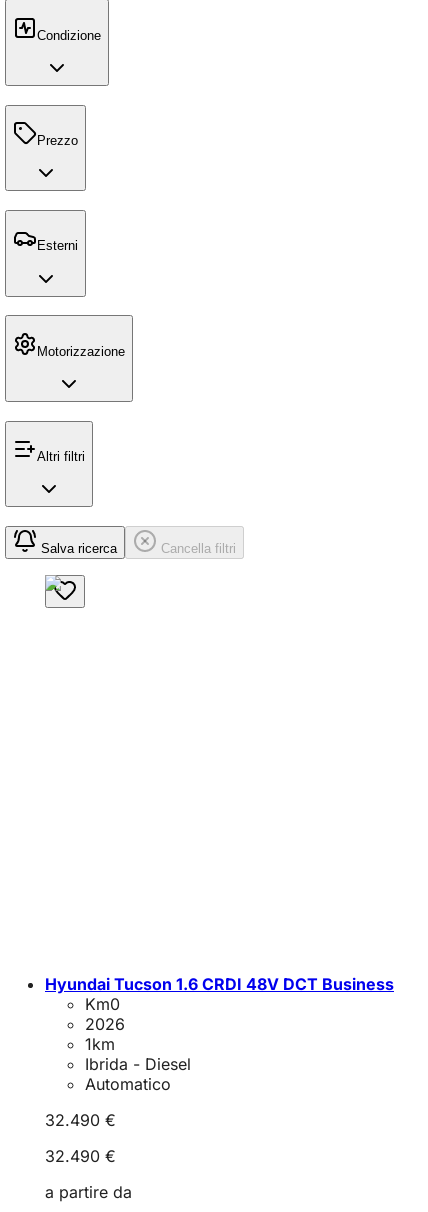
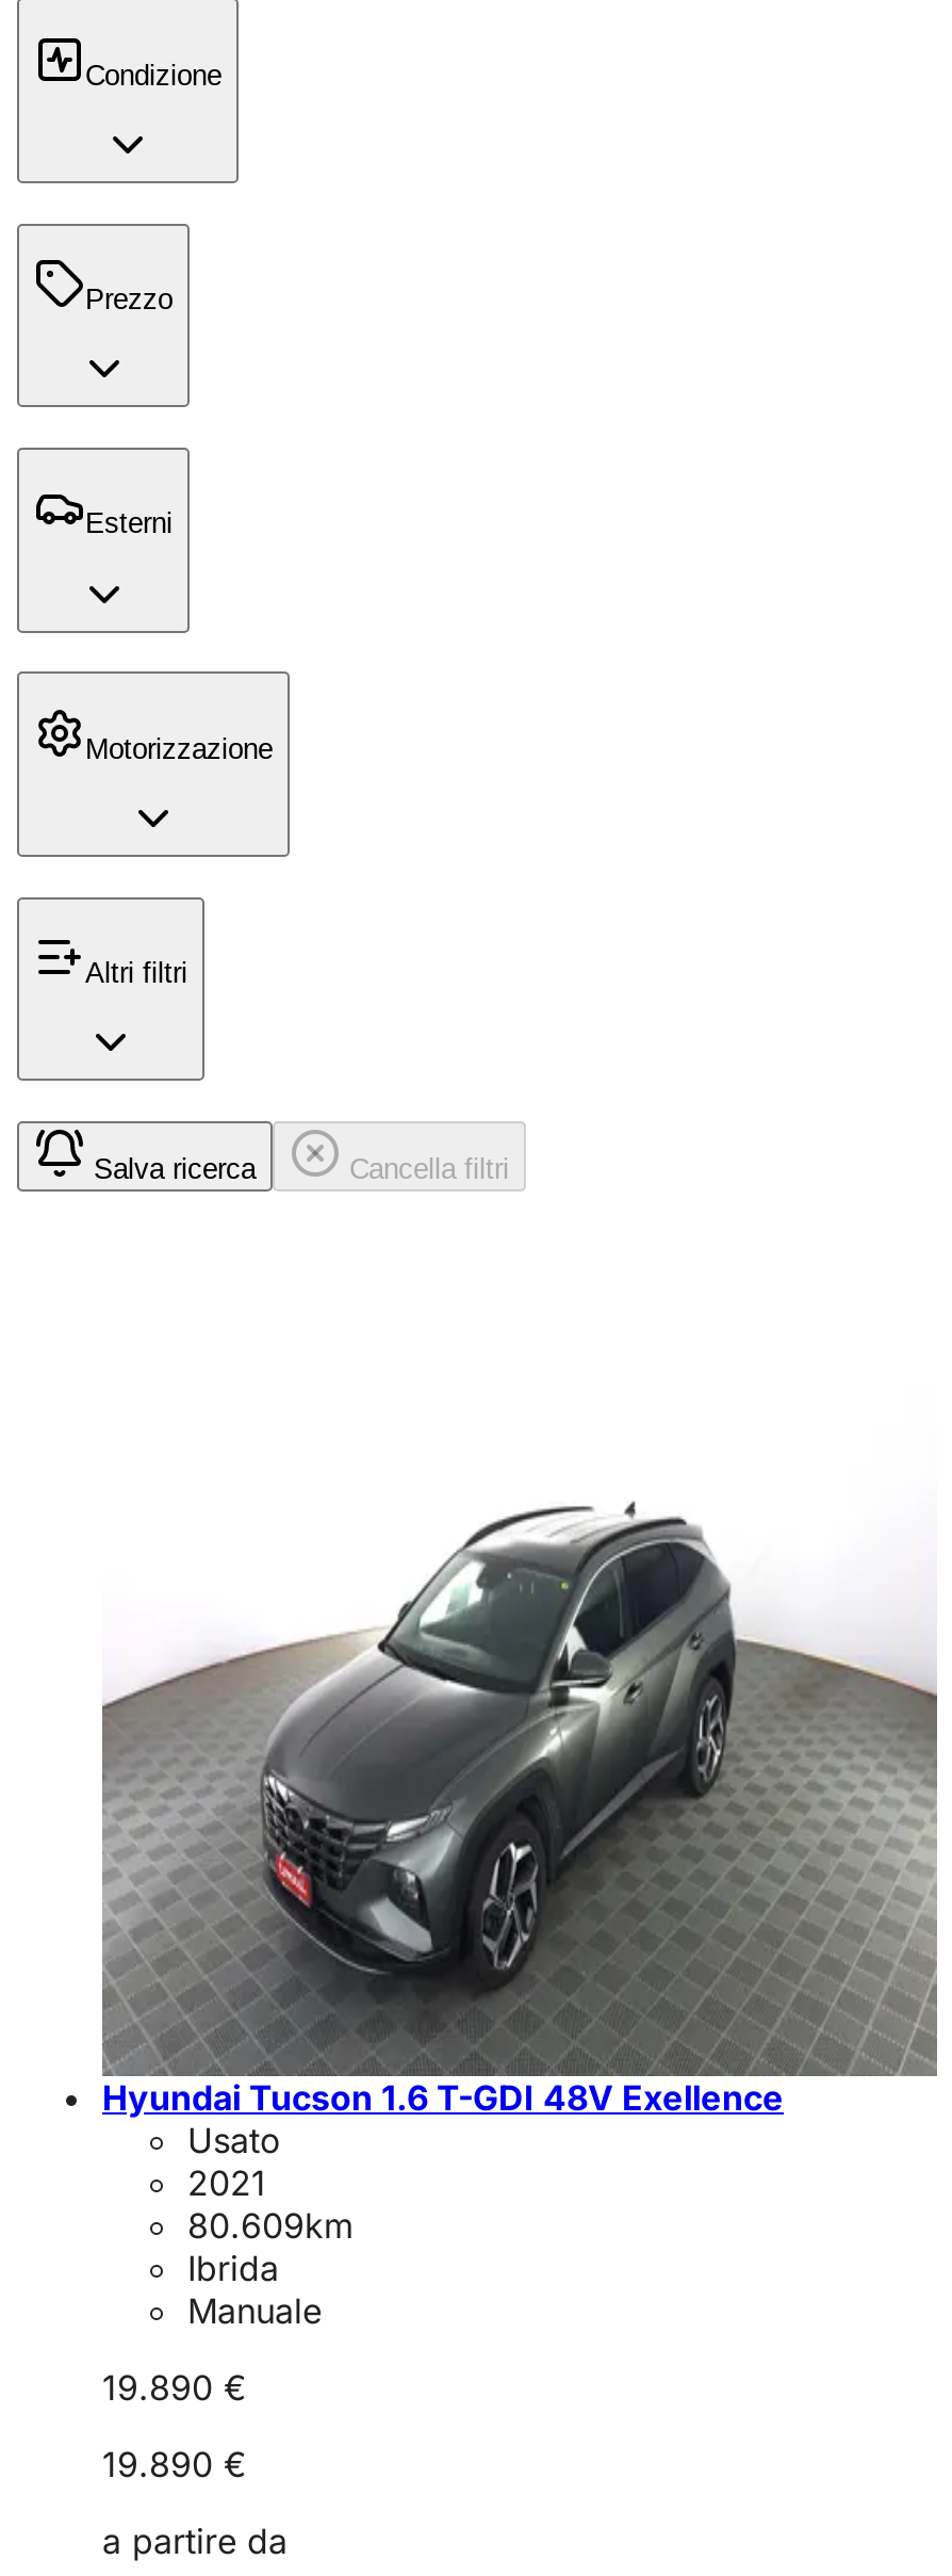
+ [image]

- [image]

- Hyundai Tucson 1.6 CRDI 48V DCT Business
- Km0
- 2026
- 1km
- Ibrida - Diesel
- Automatico
+ Hyundai Tucson 1.6 T-GDI 48V Exellence
+ Usato
+ 2021
+ 80.609km
+ Ibrida
+ Manuale

- 32.490 €
+ 19.890 €

- 32.490 €
+ 19.890 €
